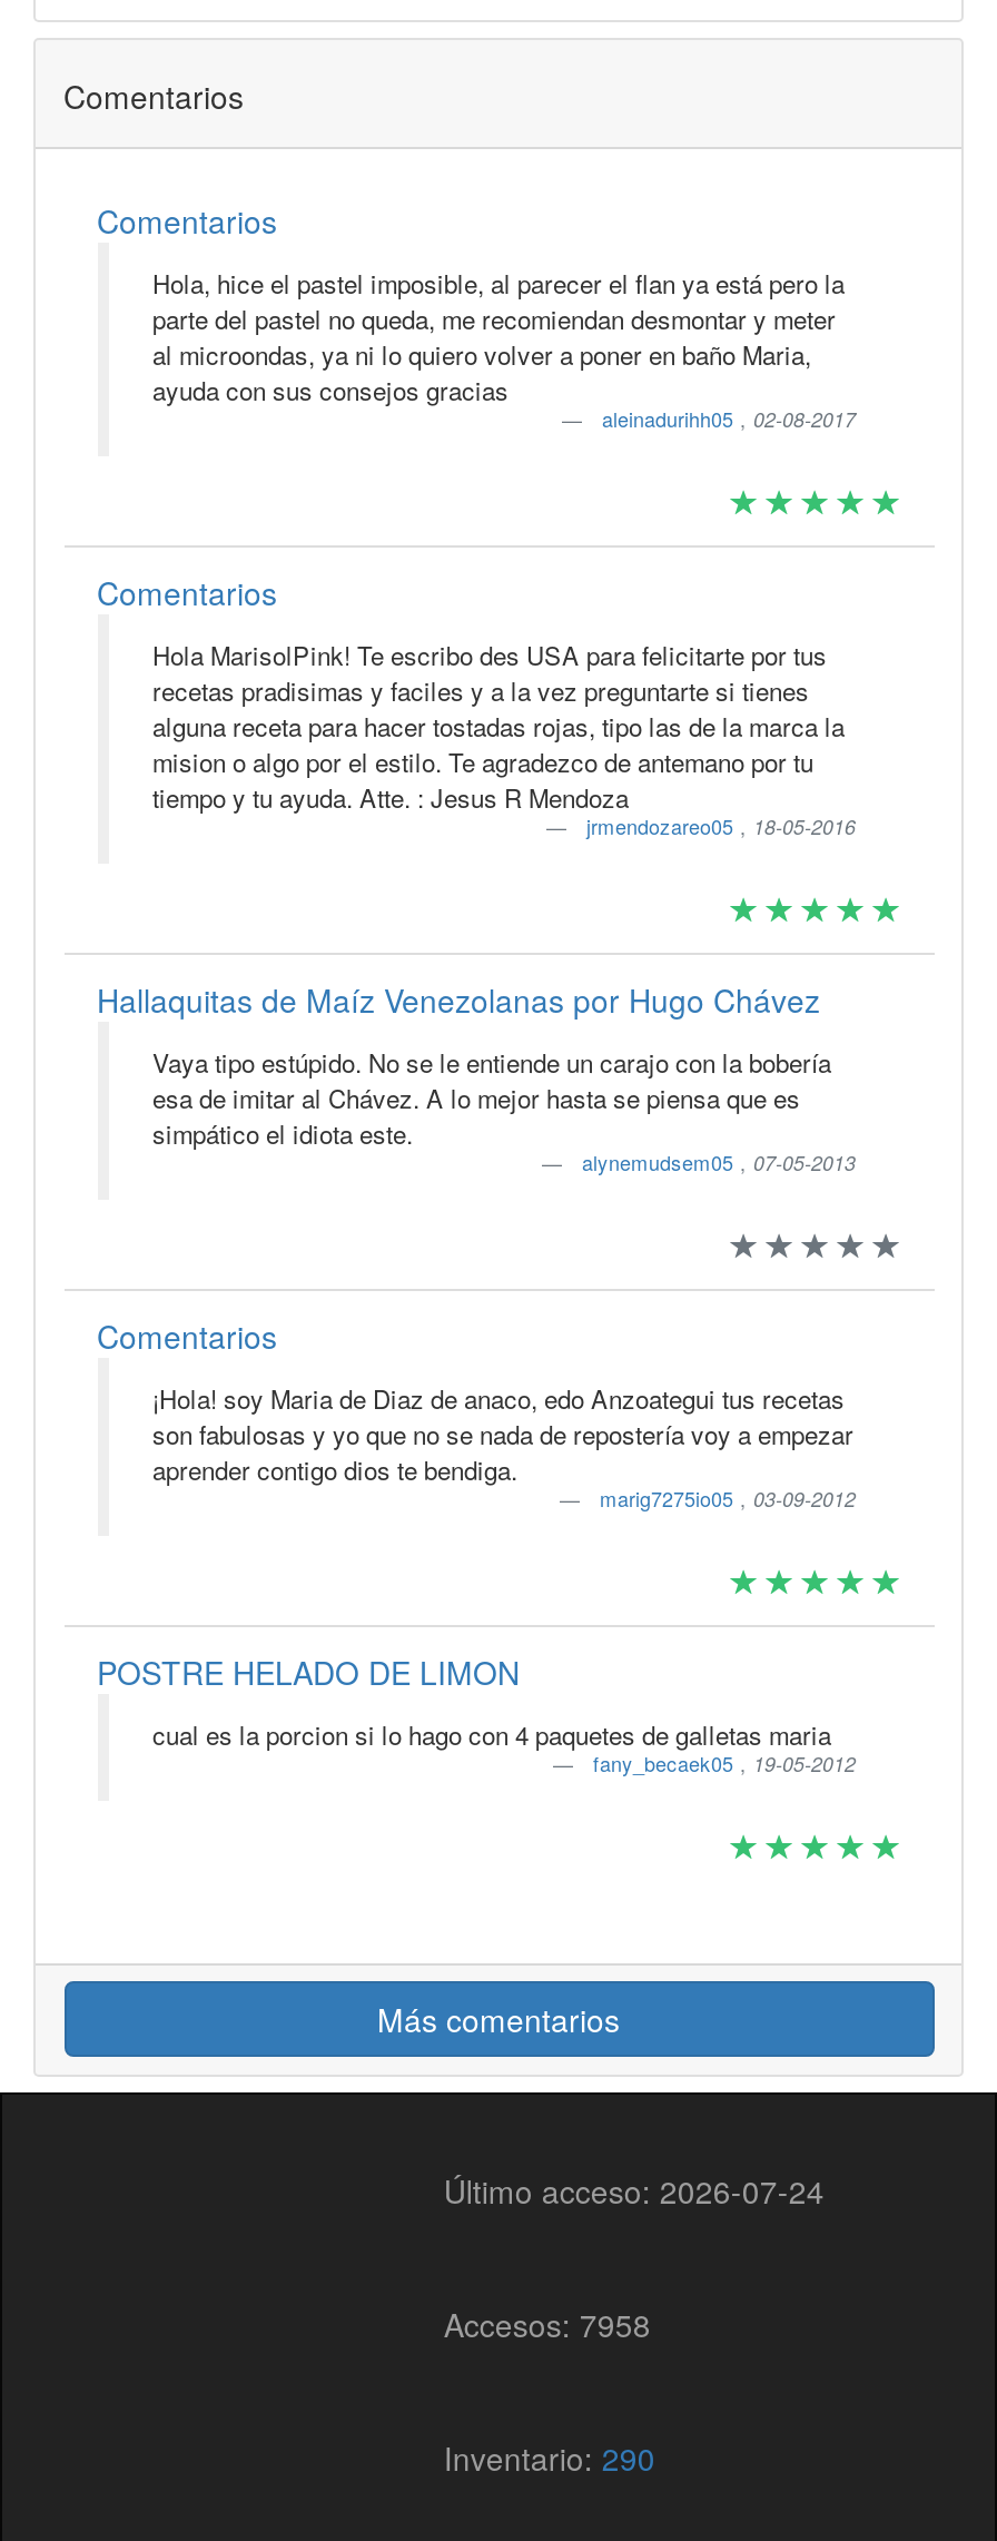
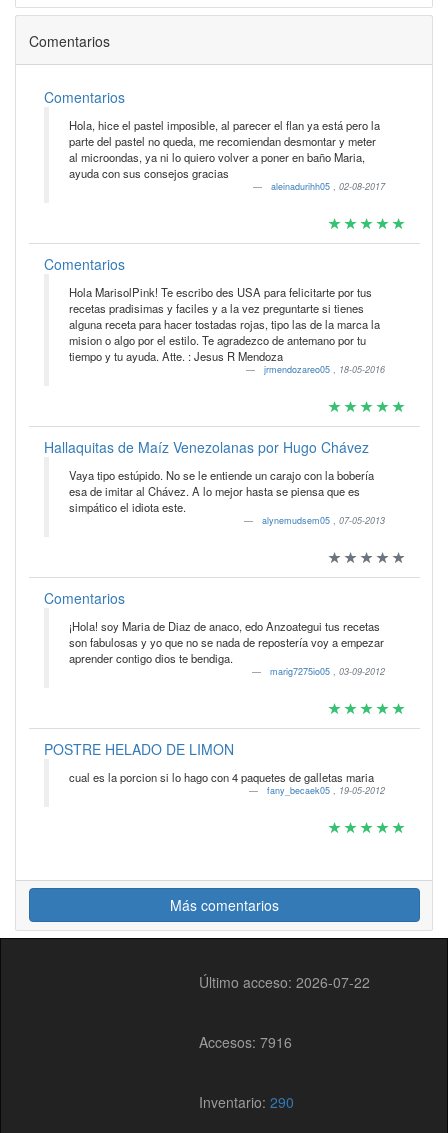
- Último acceso: 2026-07-24
+ Último acceso: 2026-07-22

- Accesos: 7958
+ Accesos: 7916
